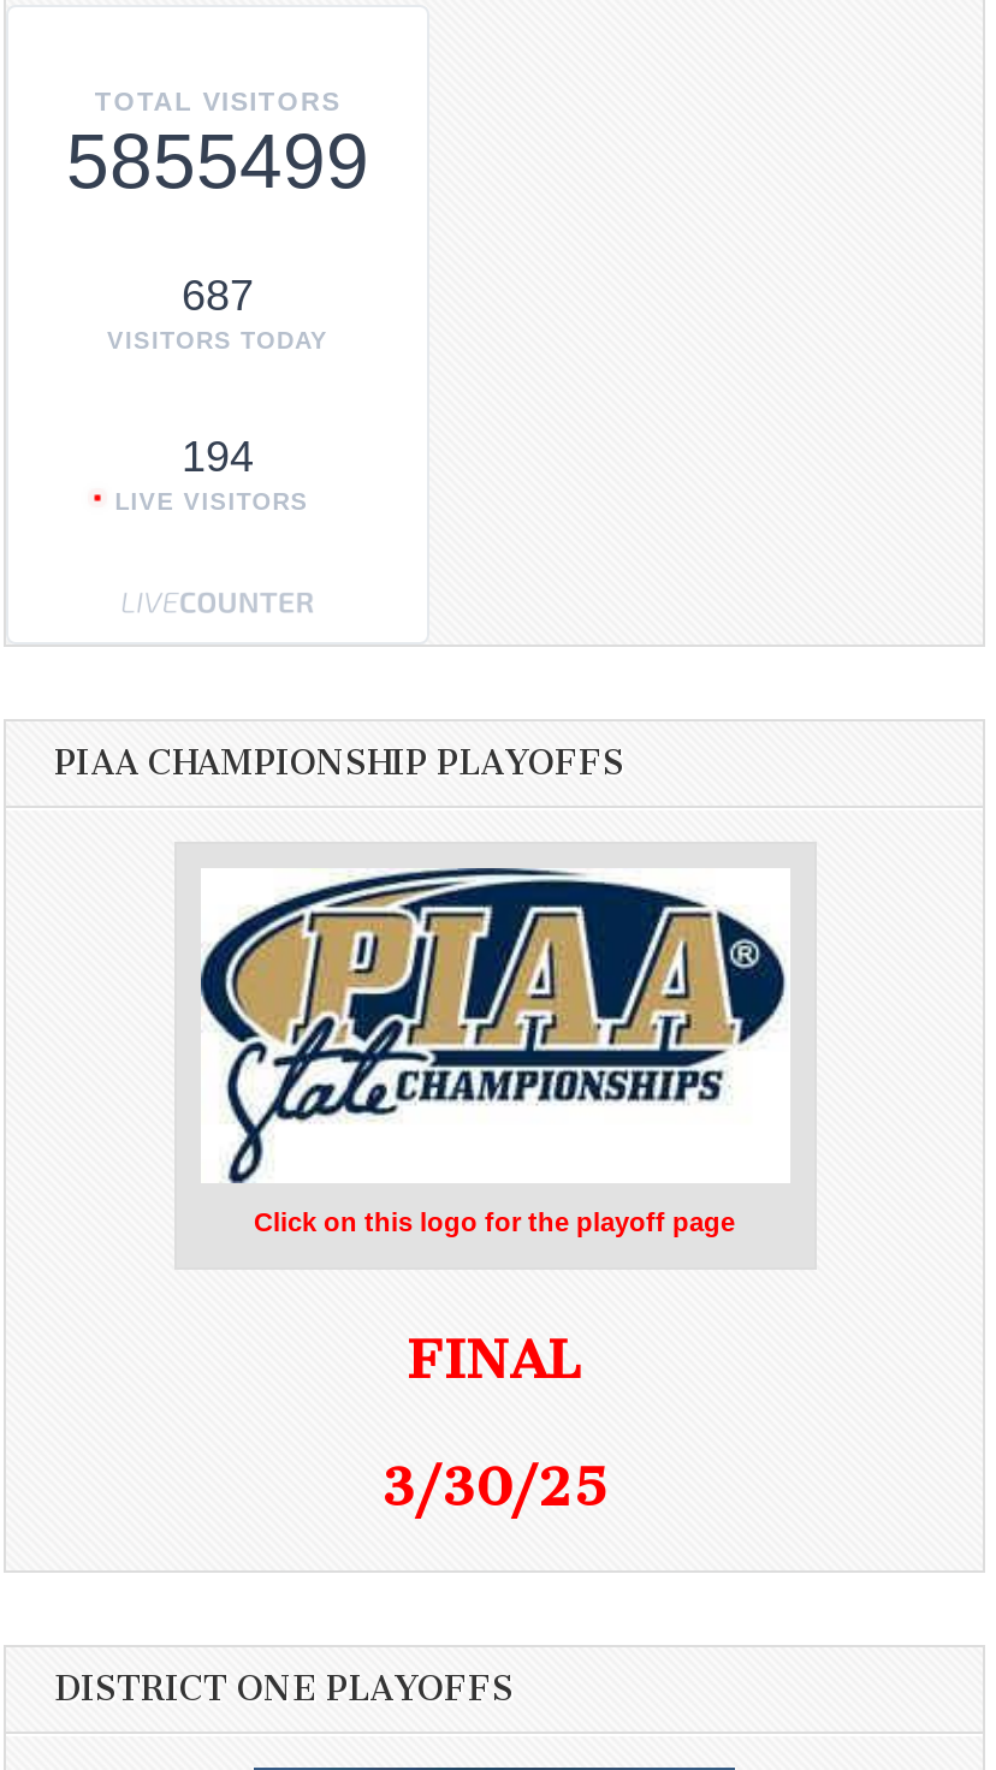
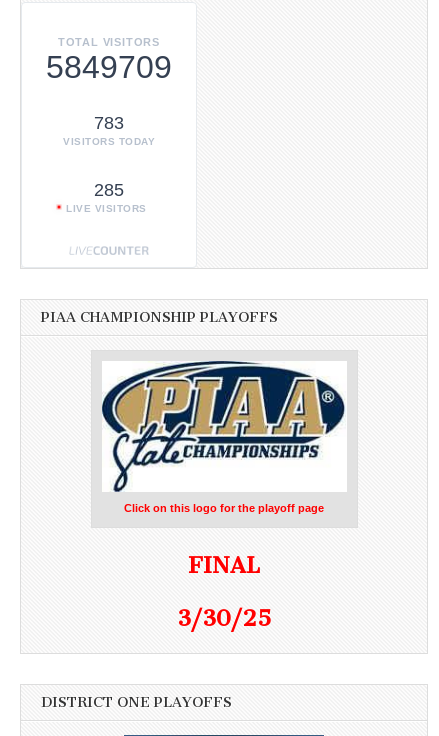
- 5855499
+ 5849709

- 687
+ 783

- 194
+ 285
